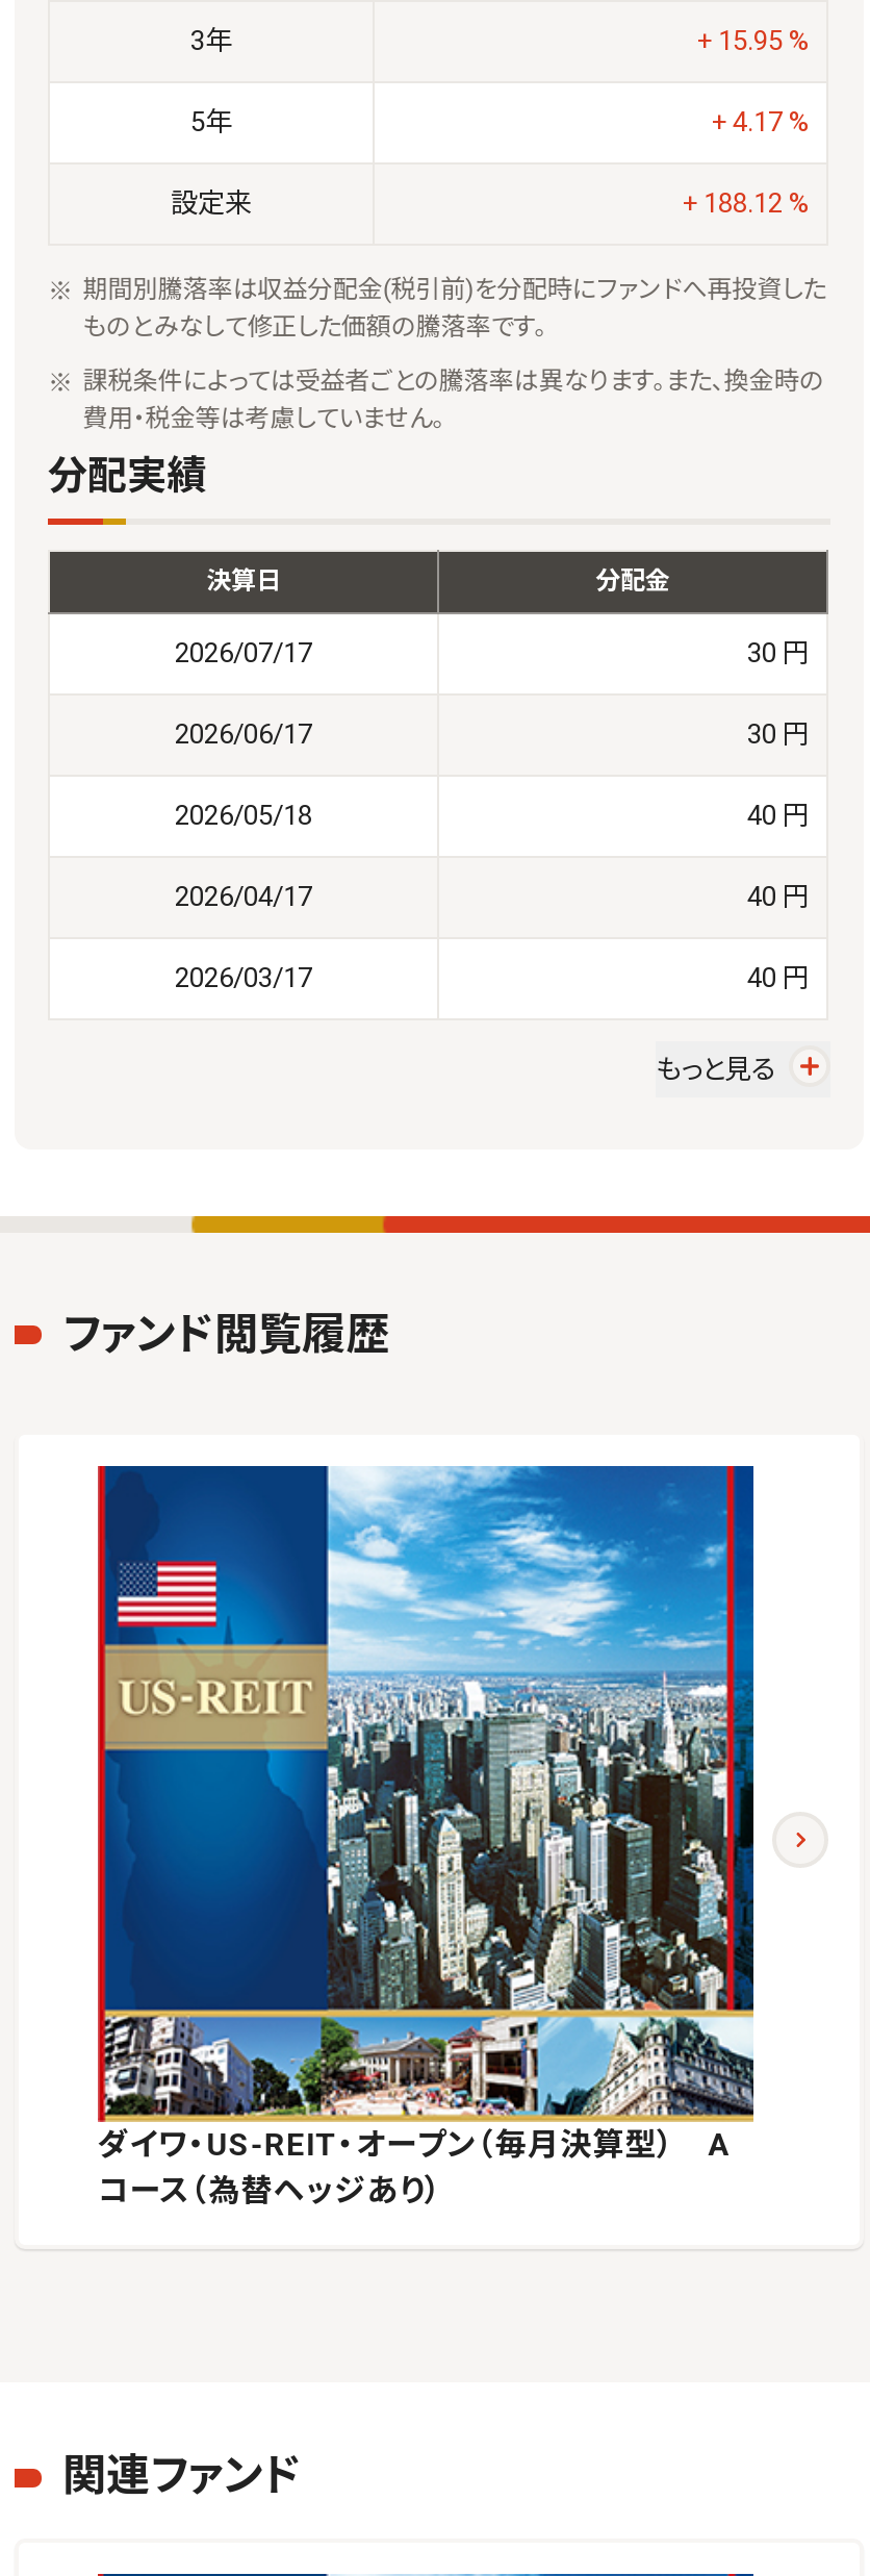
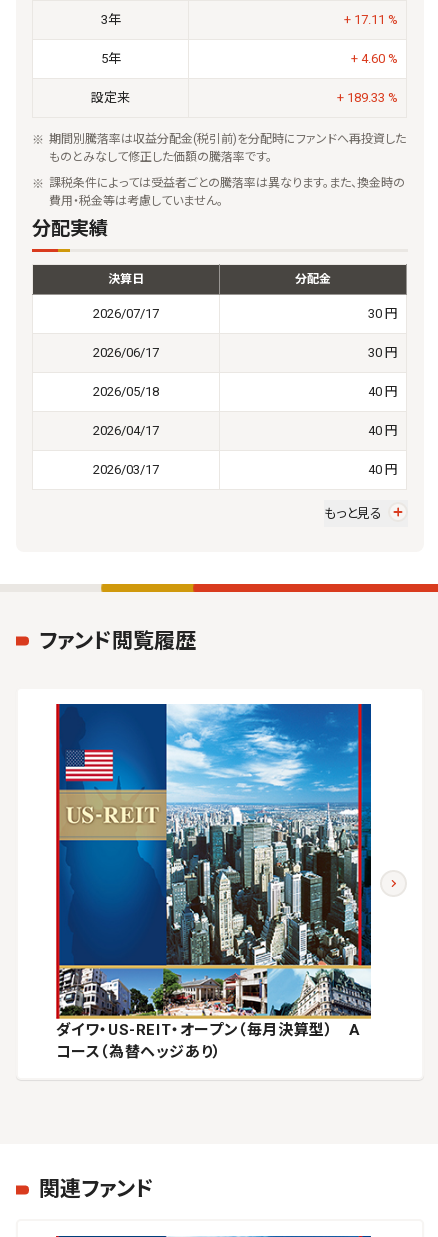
- + 15.95 %
+ + 17.11 %

- + 4.17 %
+ + 4.60 %

- + 188.12 %
+ + 189.33 %
